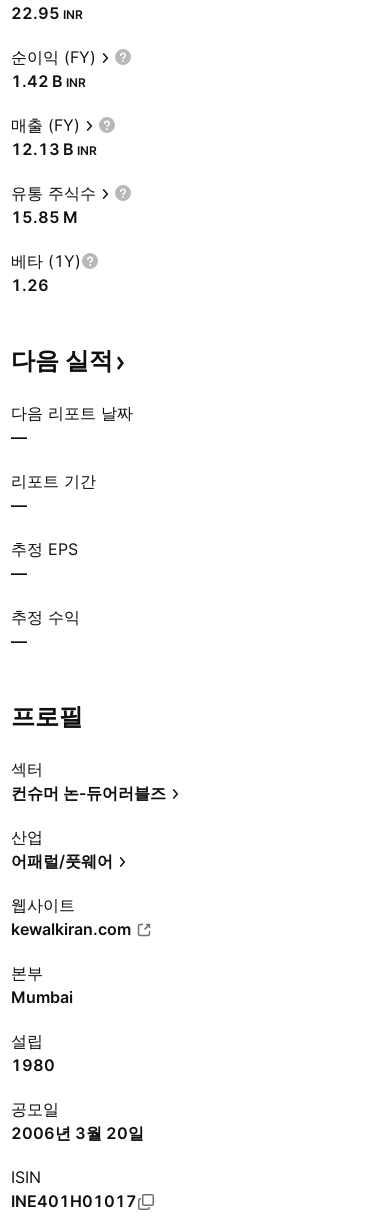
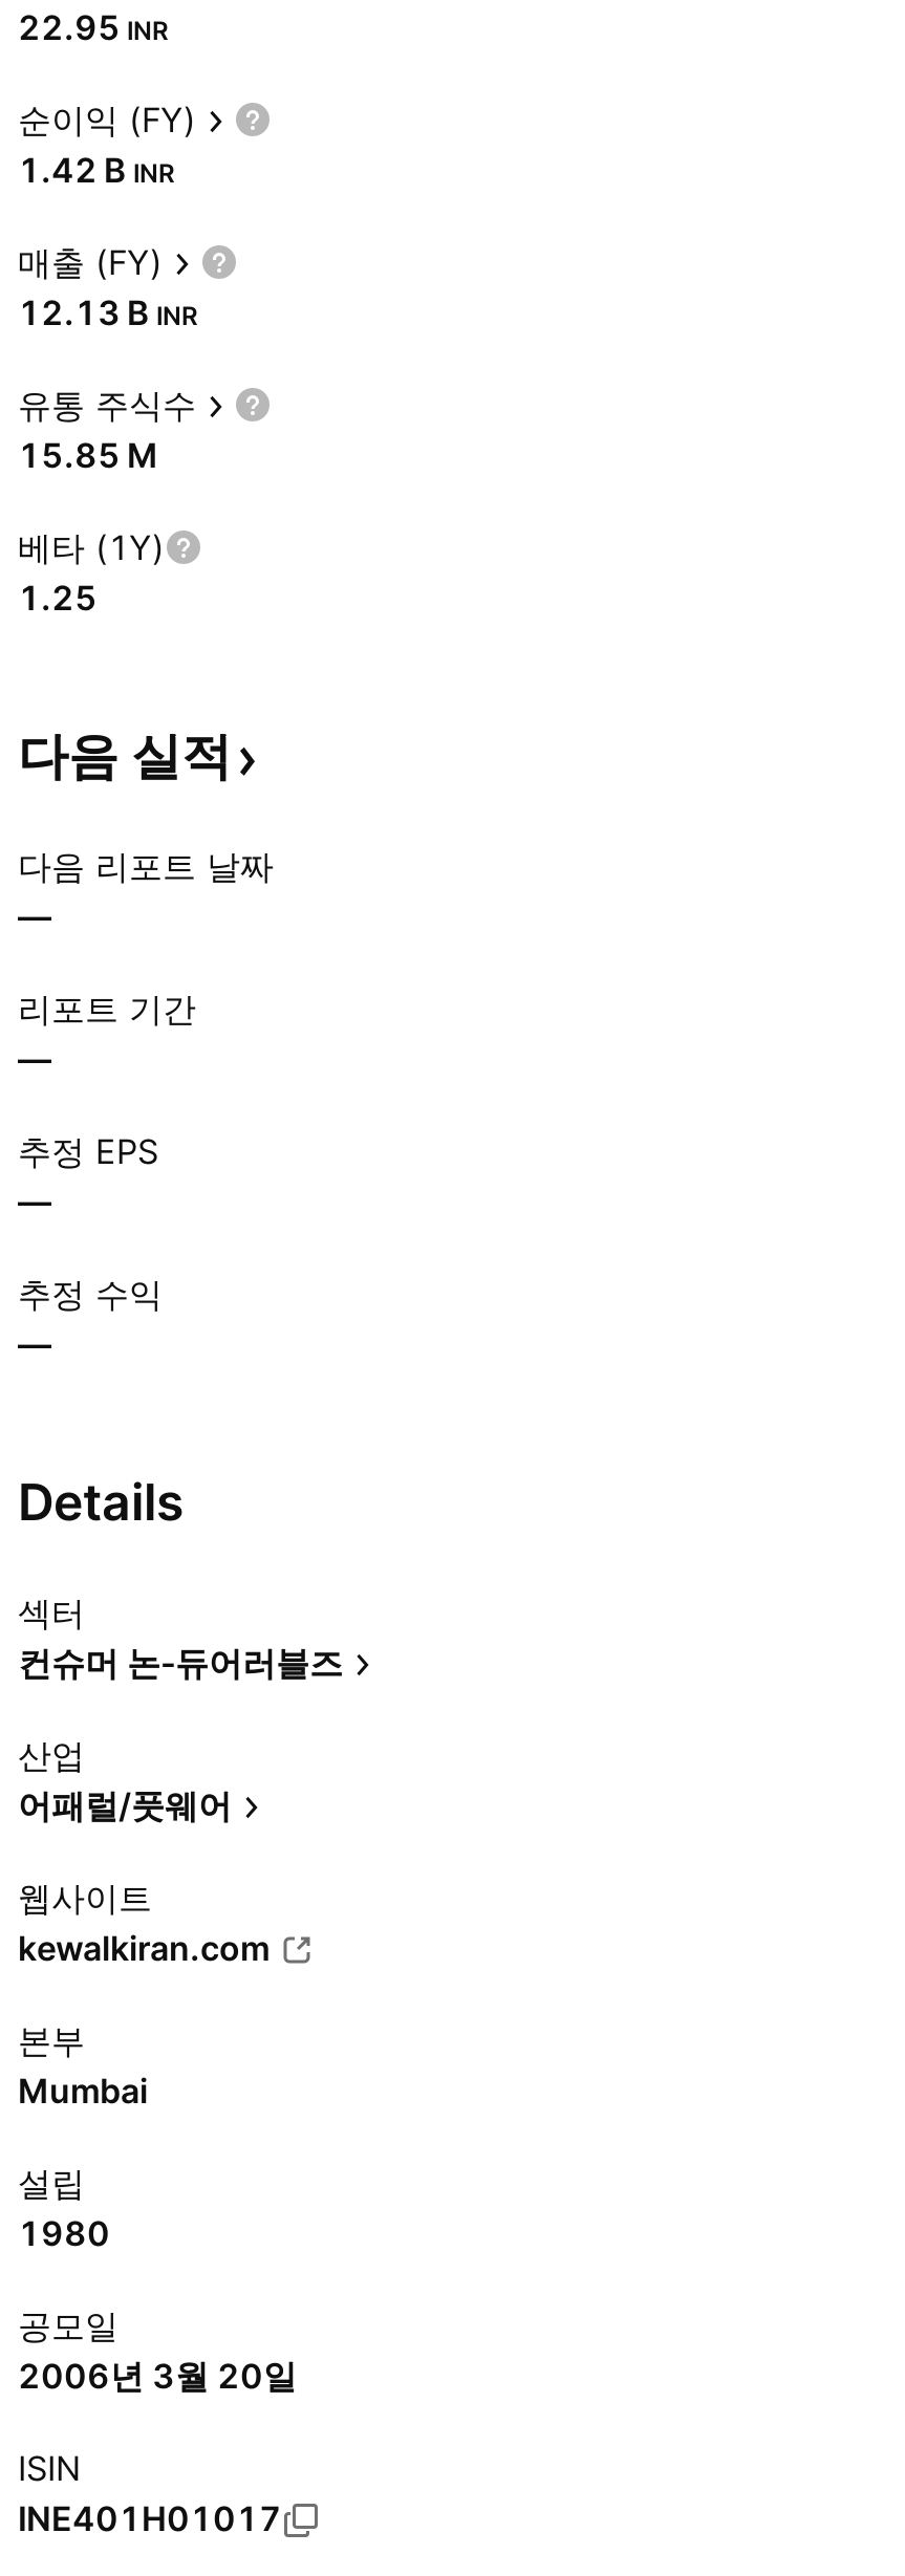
- 1.26
+ 1.25

- 프로필
+ Details
